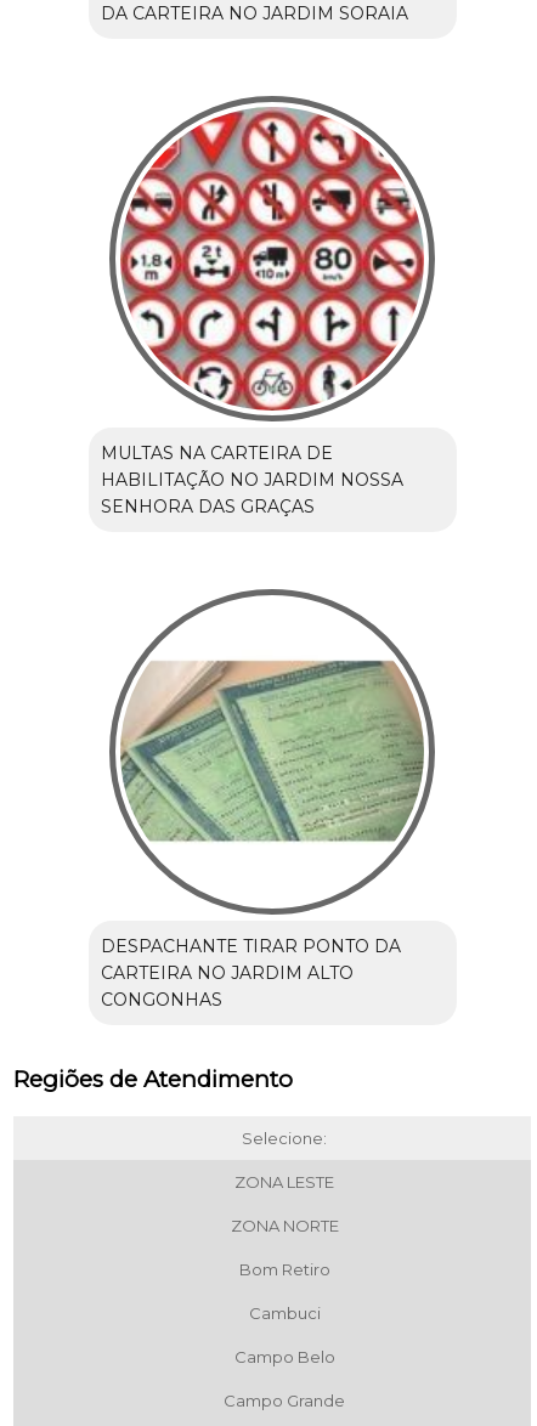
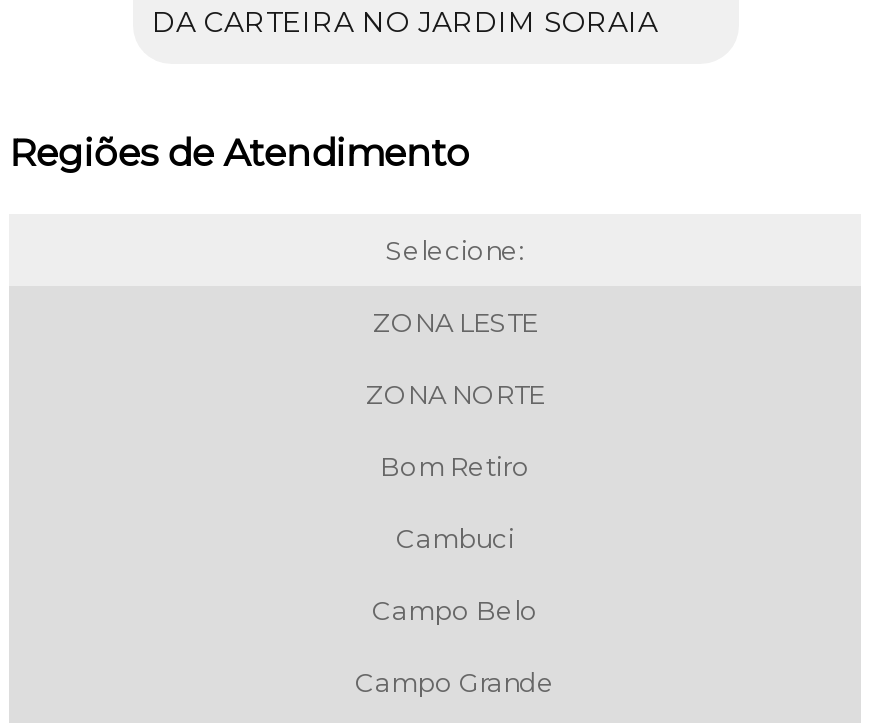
- [image]
- MULTAS NA CARTEIRA DE
- HABILITAÇÃO NO JARDIM NOSSA
- SENHORA DAS GRAÇAS

- [image]
- DESPACHANTE TIRAR PONTO DA
- CARTEIRA NO JARDIM ALTO
- CONGONHAS
